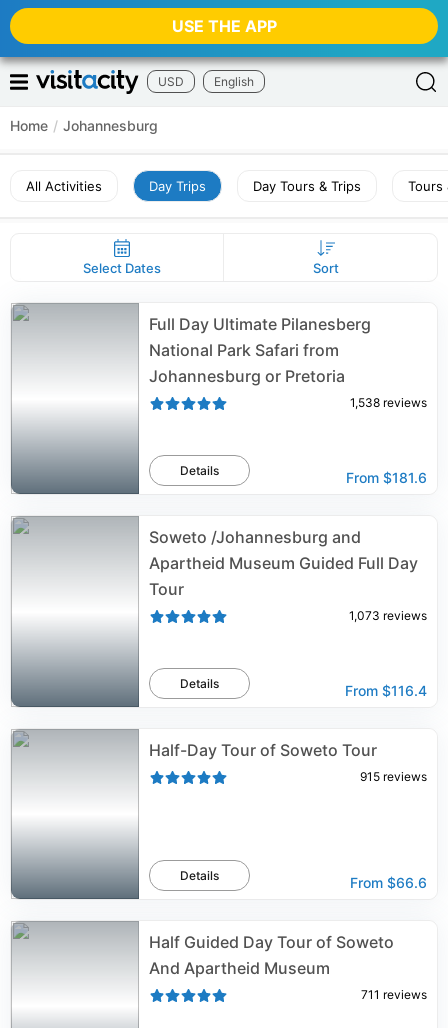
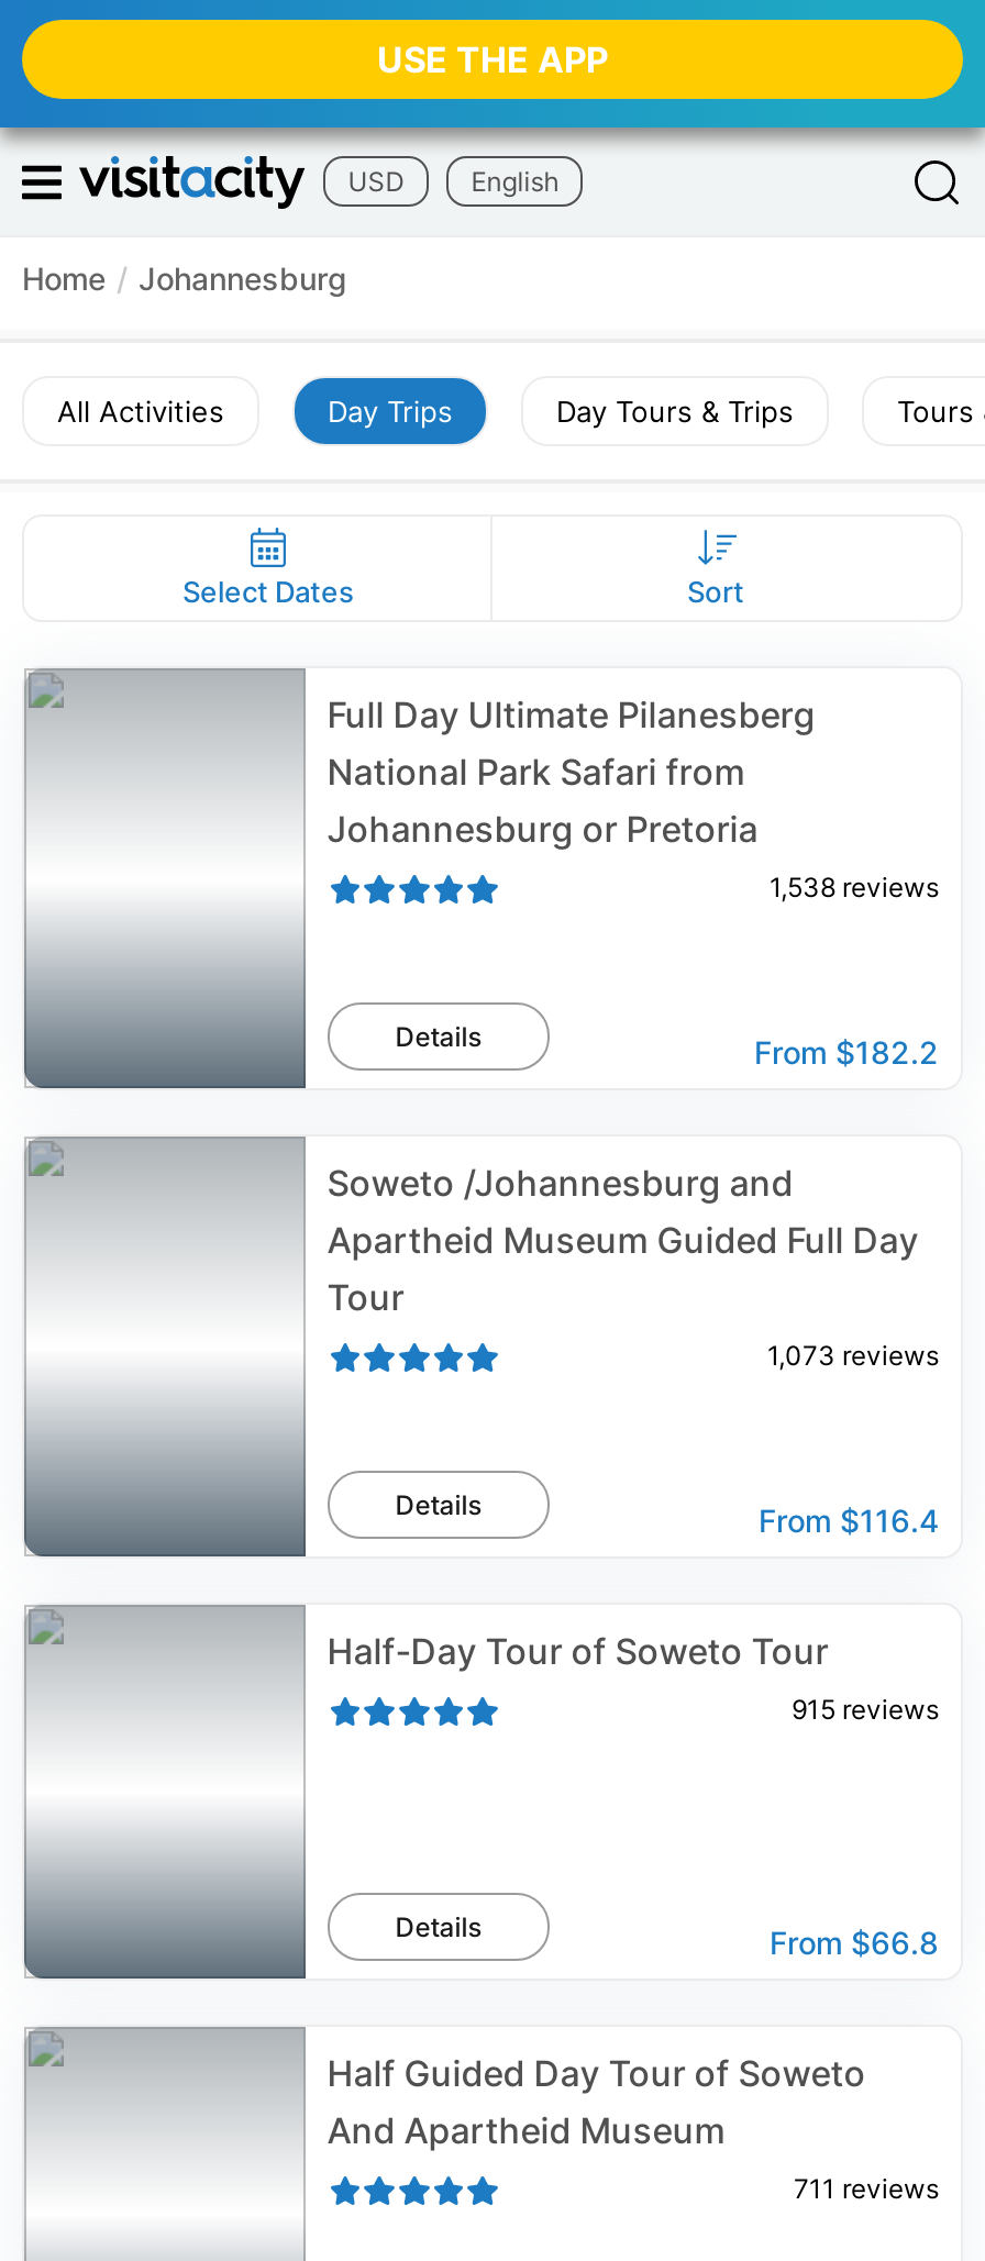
- From $181.6
+ From $182.2

- From $66.6
+ From $66.8
